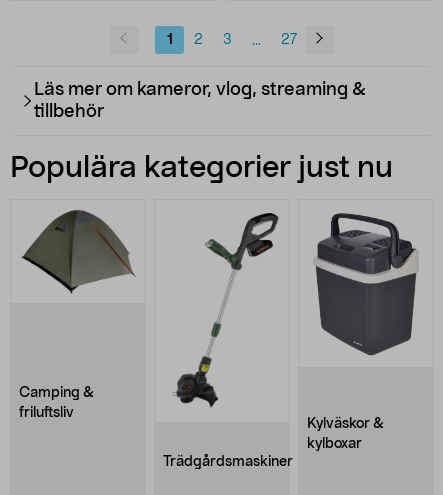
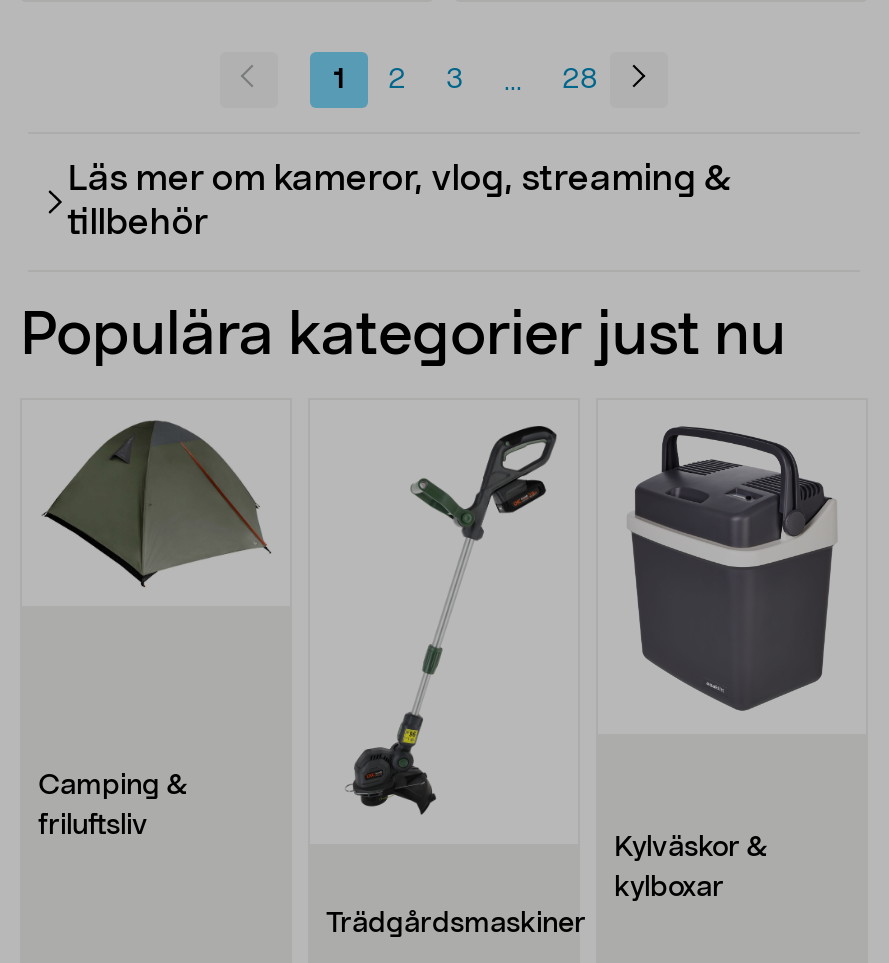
- 27
+ 28
